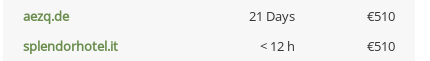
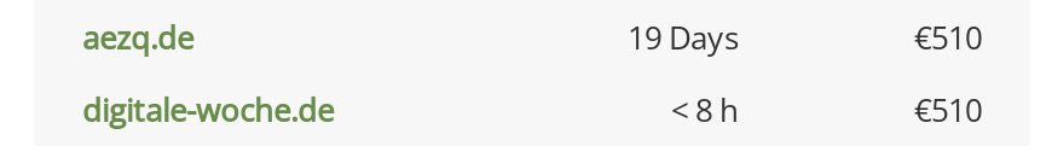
- 21 Days
+ 19 Days

- splendorhotel.it
- < 12 h
+ digitale-woche.de
+ < 8 h
